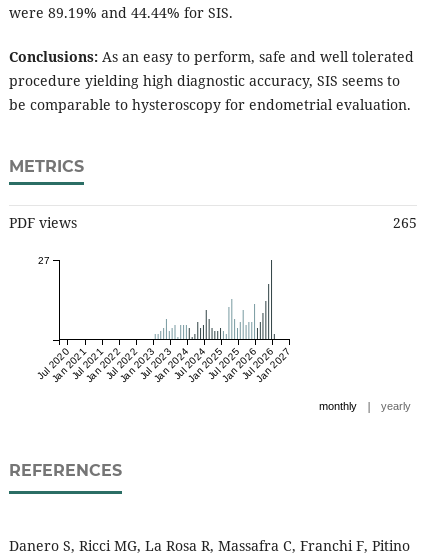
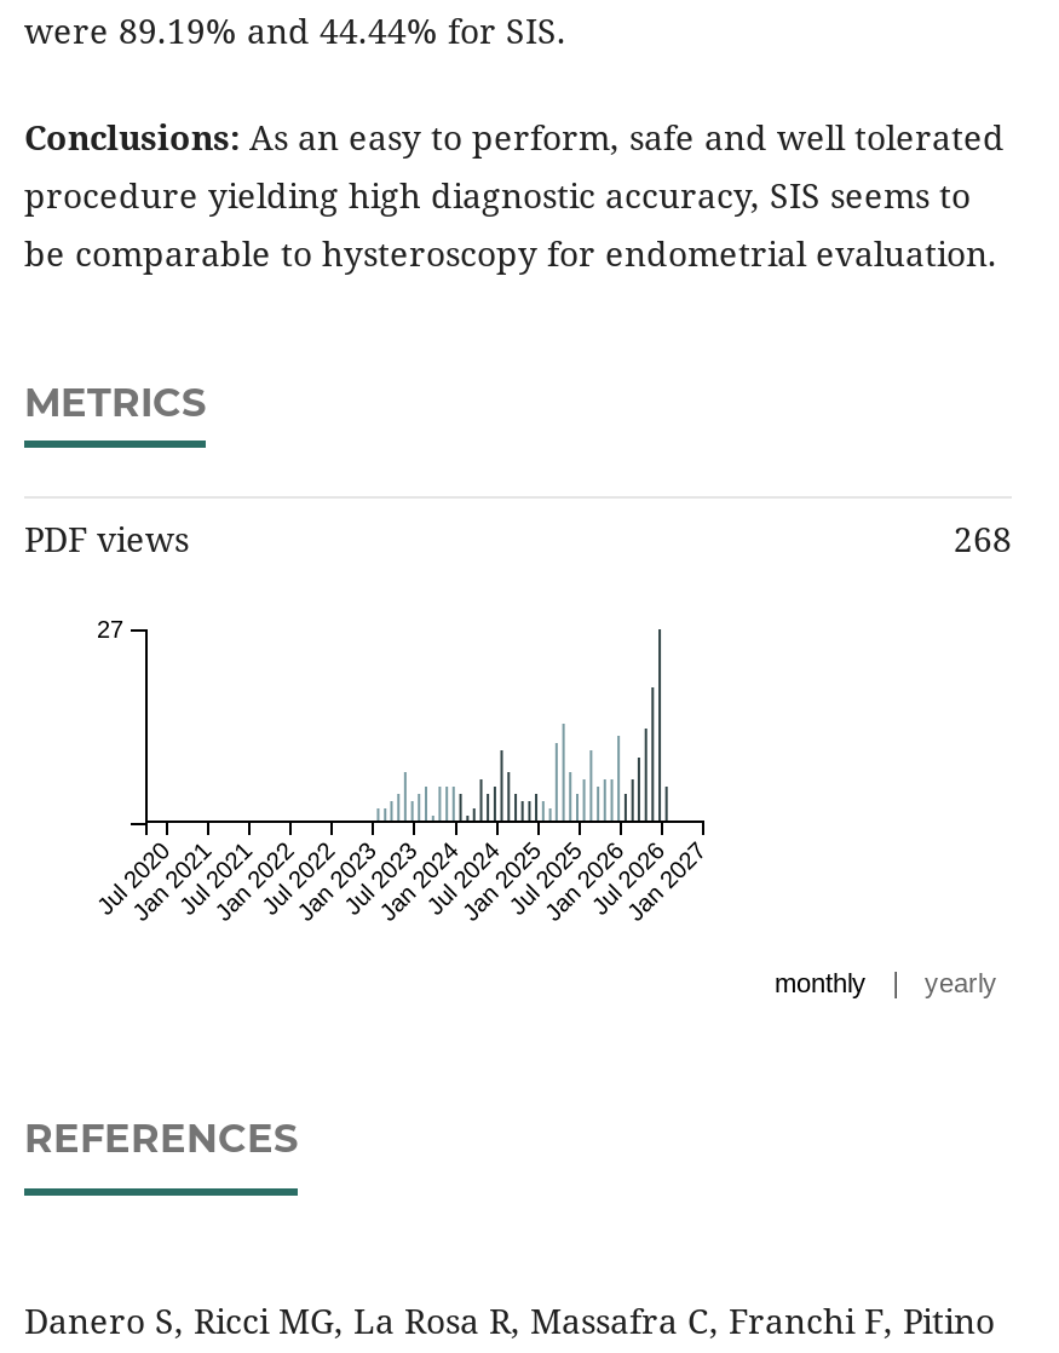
- 265
+ 268
